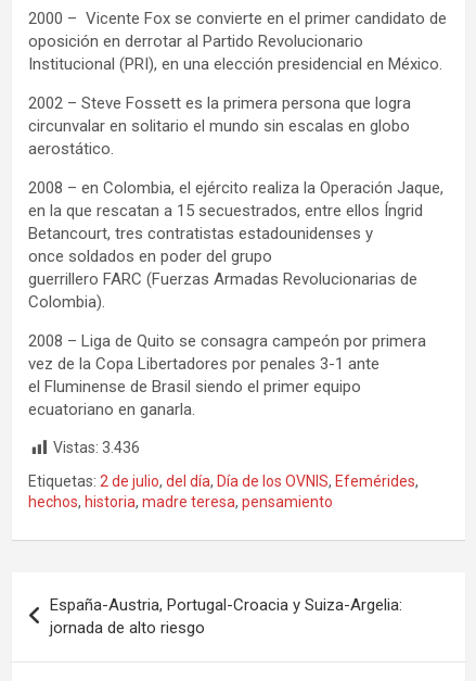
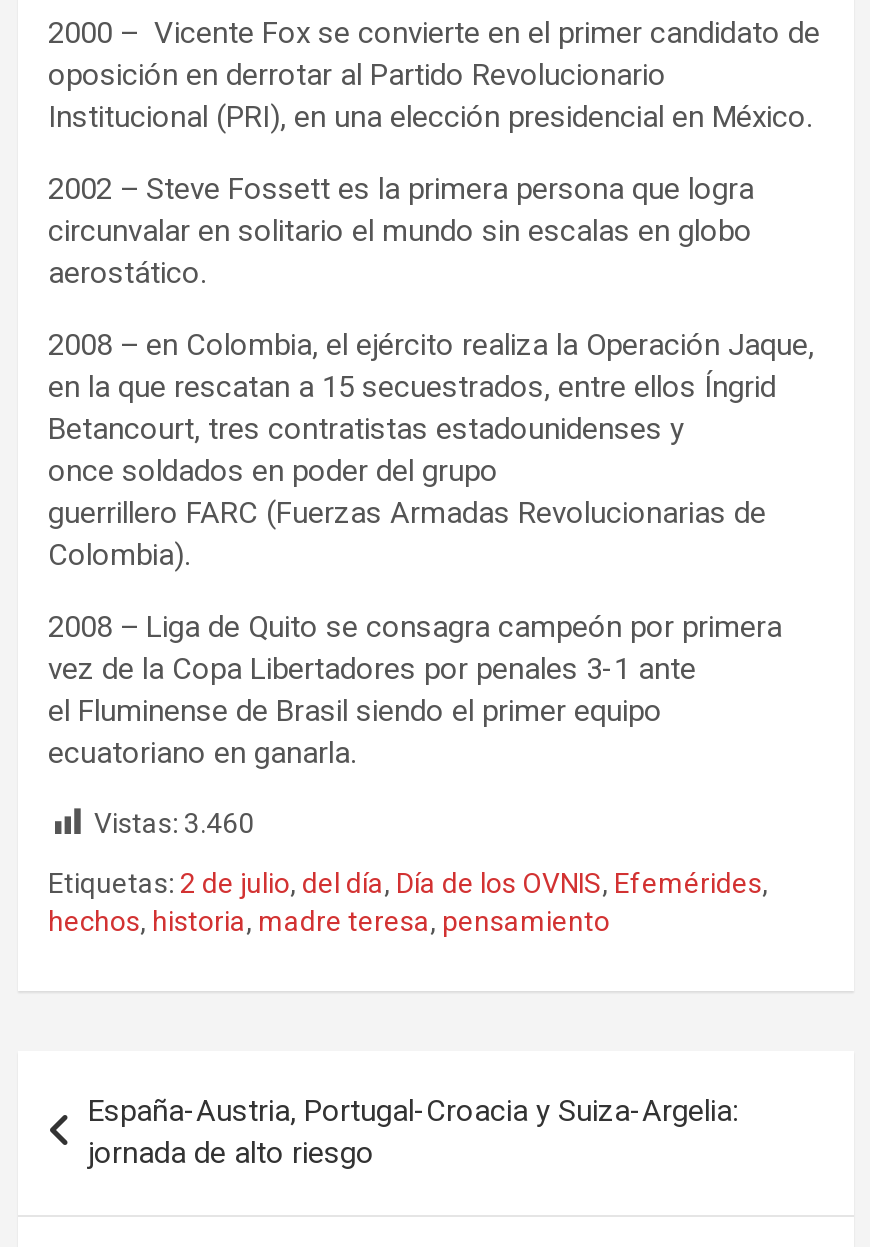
- Vistas: 3.436
+ Vistas: 3.460
